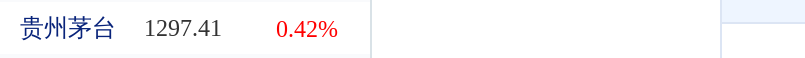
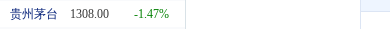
- 1297.41
+ 1308.00

- 0.42%
+ -1.47%
